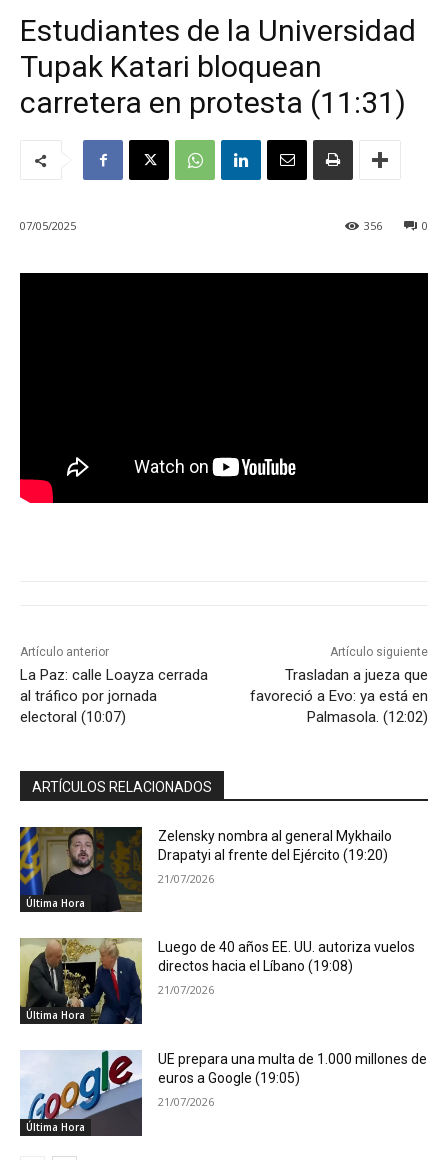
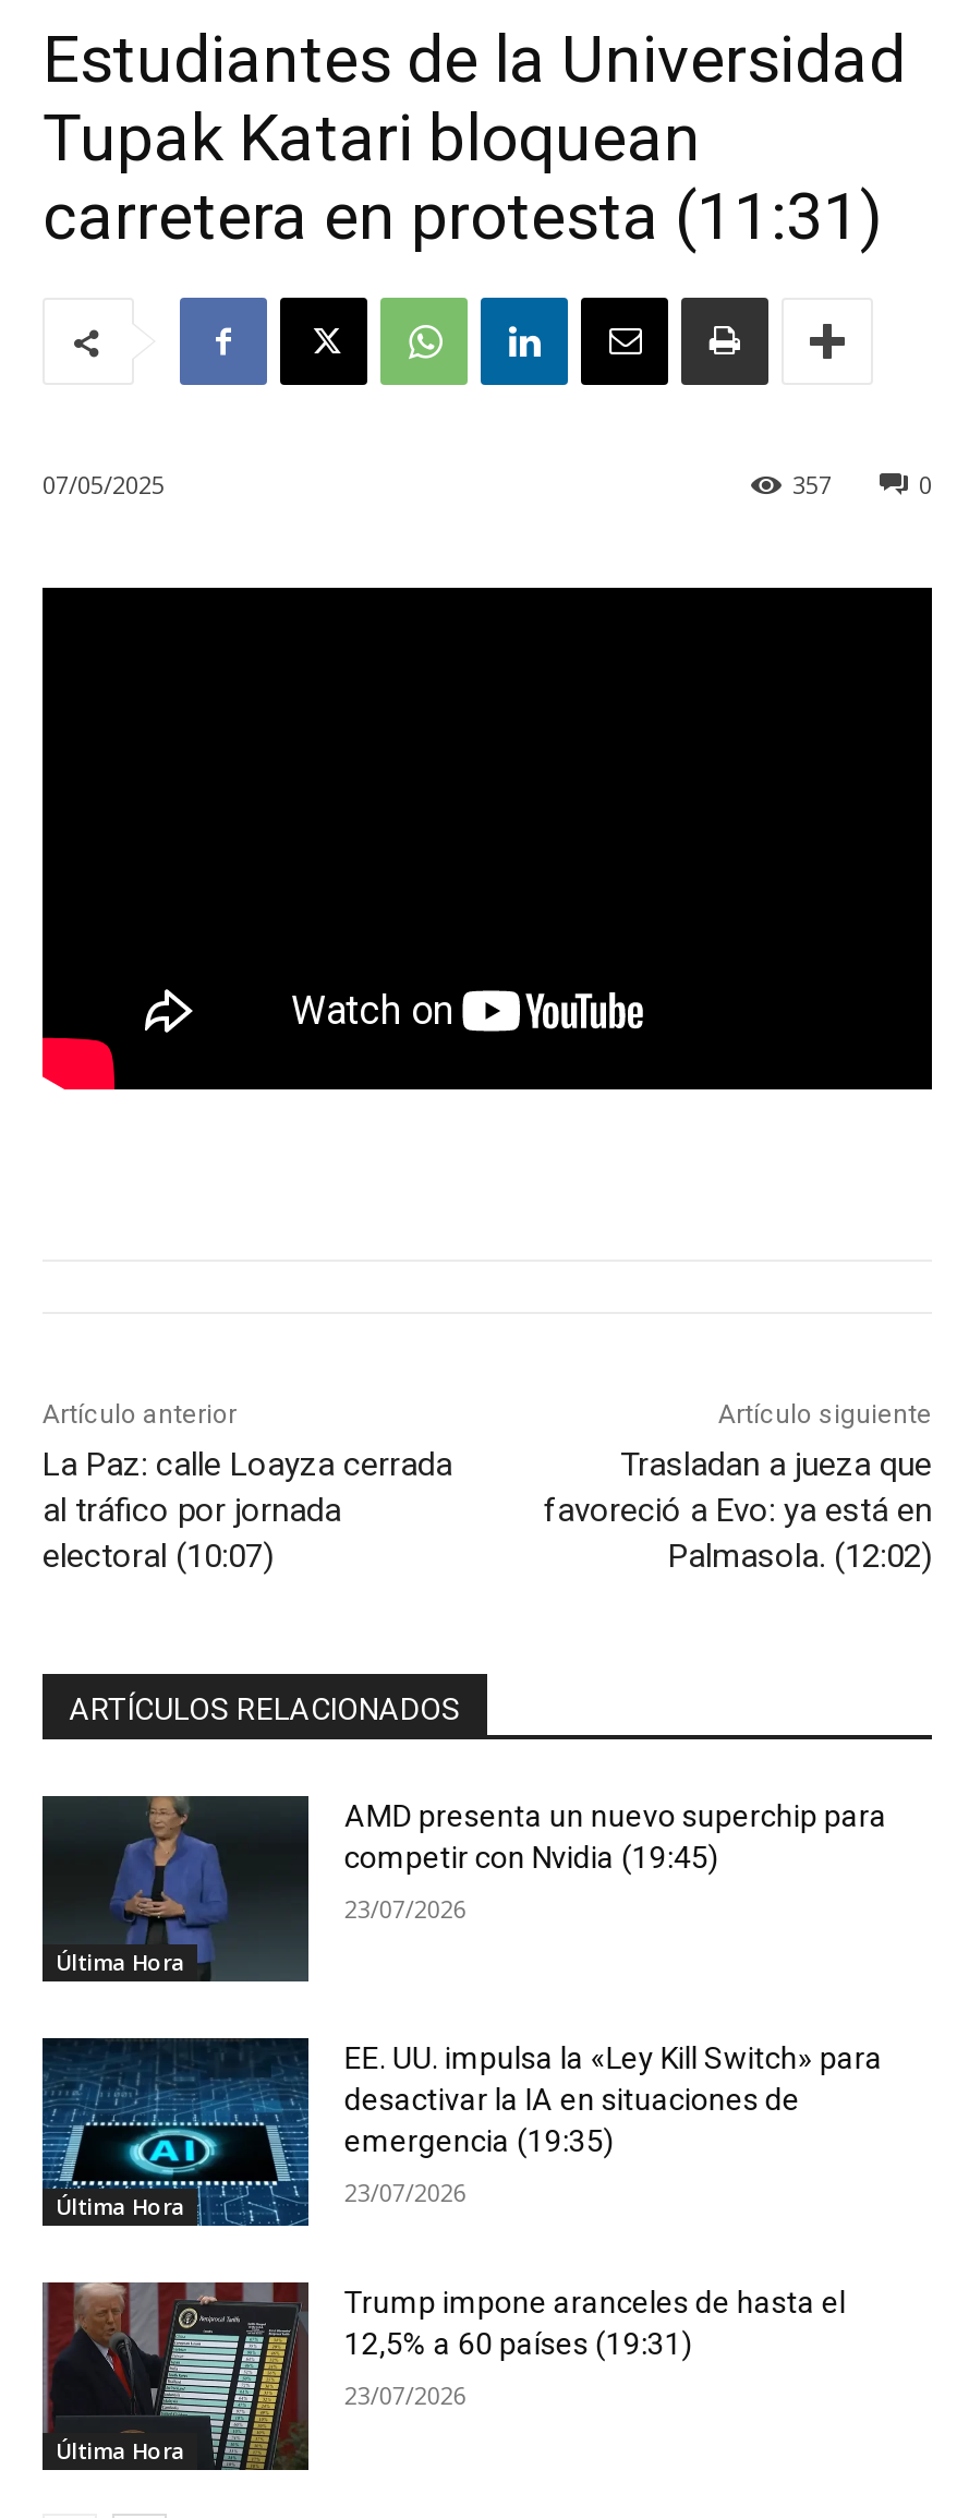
- 356
+ 357

- [image]
- Zelensky nombra al general Mykhailo
- Drapatyi al frente del Ejército (19:20)
+ [image]
+ AMD presenta un nuevo superchip para
+ competir con Nvidia (19:45)

- 21/07/2026
+ 23/07/2026

- [image]
- Luego de 40 años EE. UU. autoriza vuelos
- directos hacia el Líbano (19:08)
+ [image]
+ EE. UU. impulsa la «Ley Kill Switch» para
+ desactivar la IA en situaciones de
+ emergencia (19:35)

- 21/07/2026
+ 23/07/2026

- [image]
- UE prepara una multa de 1.000 millones de
- euros a Google (19:05)
+ [image]
+ Trump impone aranceles de hasta el
+ 12,5% a 60 países (19:31)

- 21/07/2026
+ 23/07/2026
